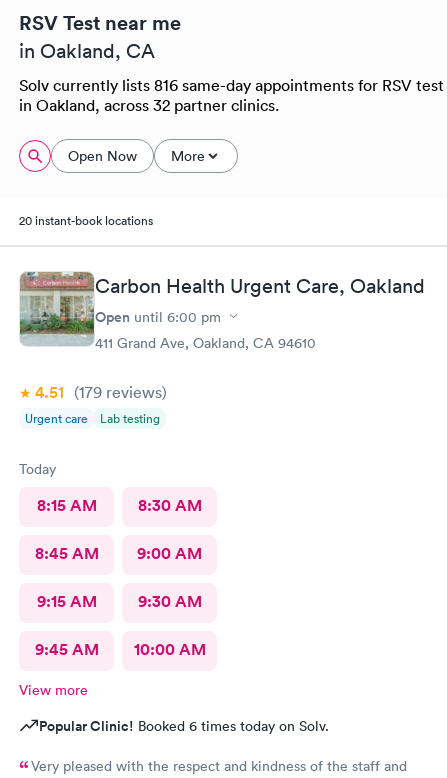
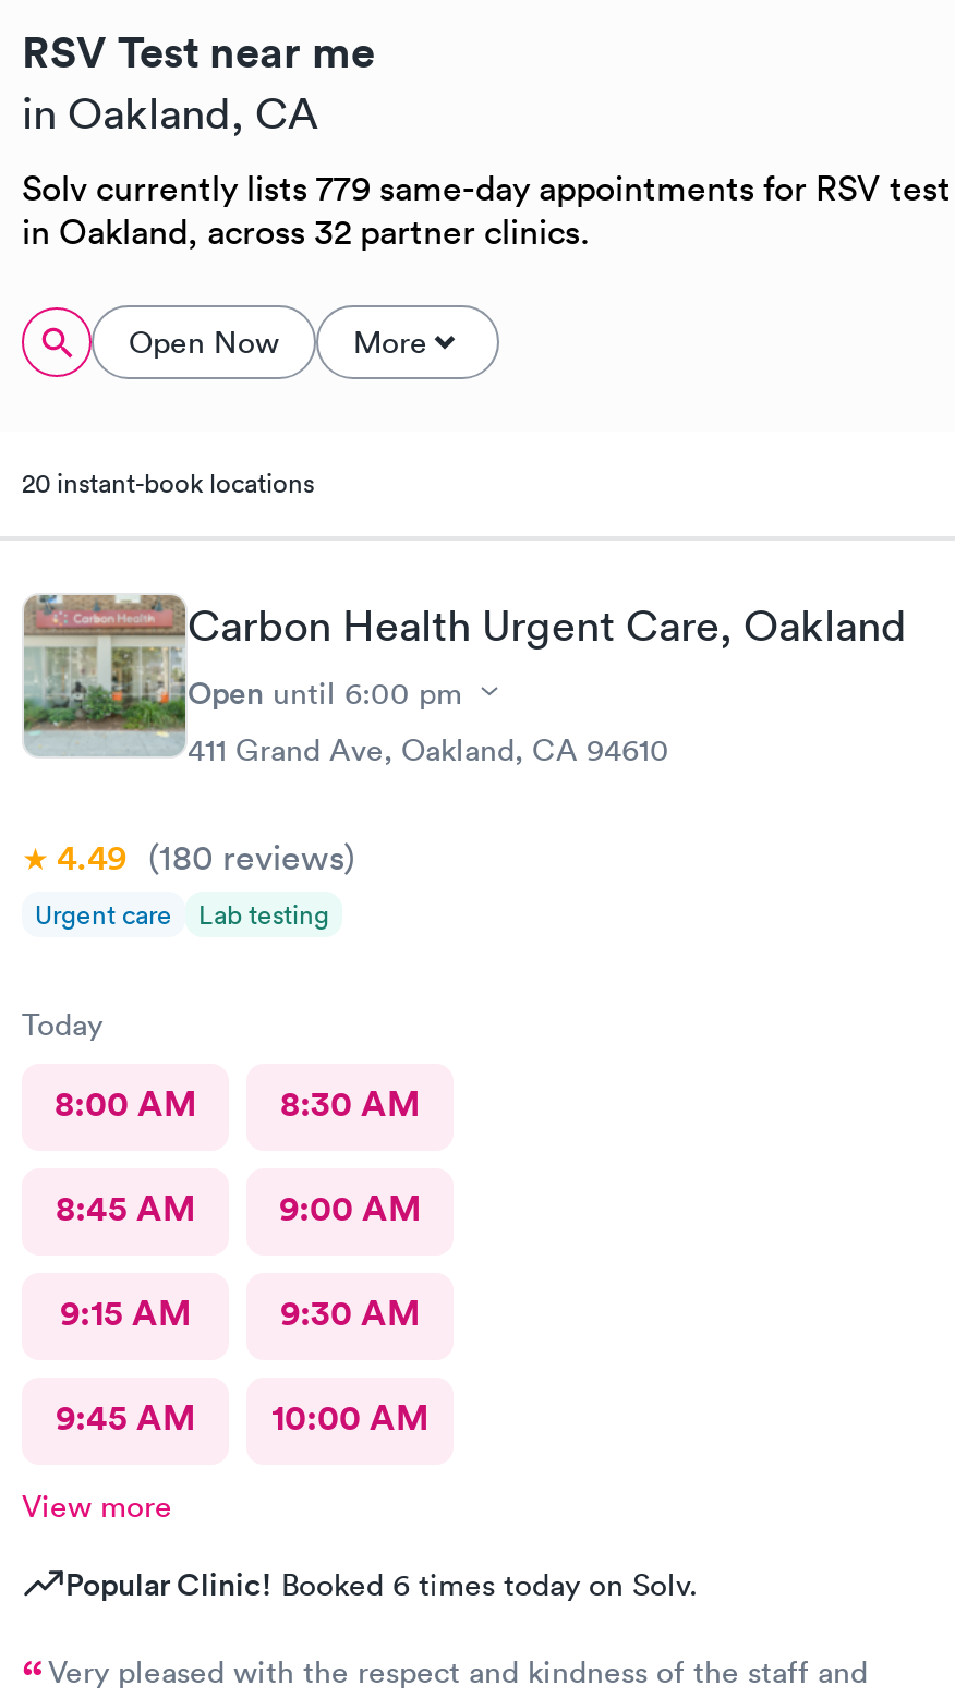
- Solv currently lists 816 same-day appointments for RSV test
+ Solv currently lists 779 same-day appointments for RSV test

- 4.51 (179 reviews)
+ 4.49 (180 reviews)

- 8:15 AM 8:30 AM
+ 8:00 AM 8:30 AM
